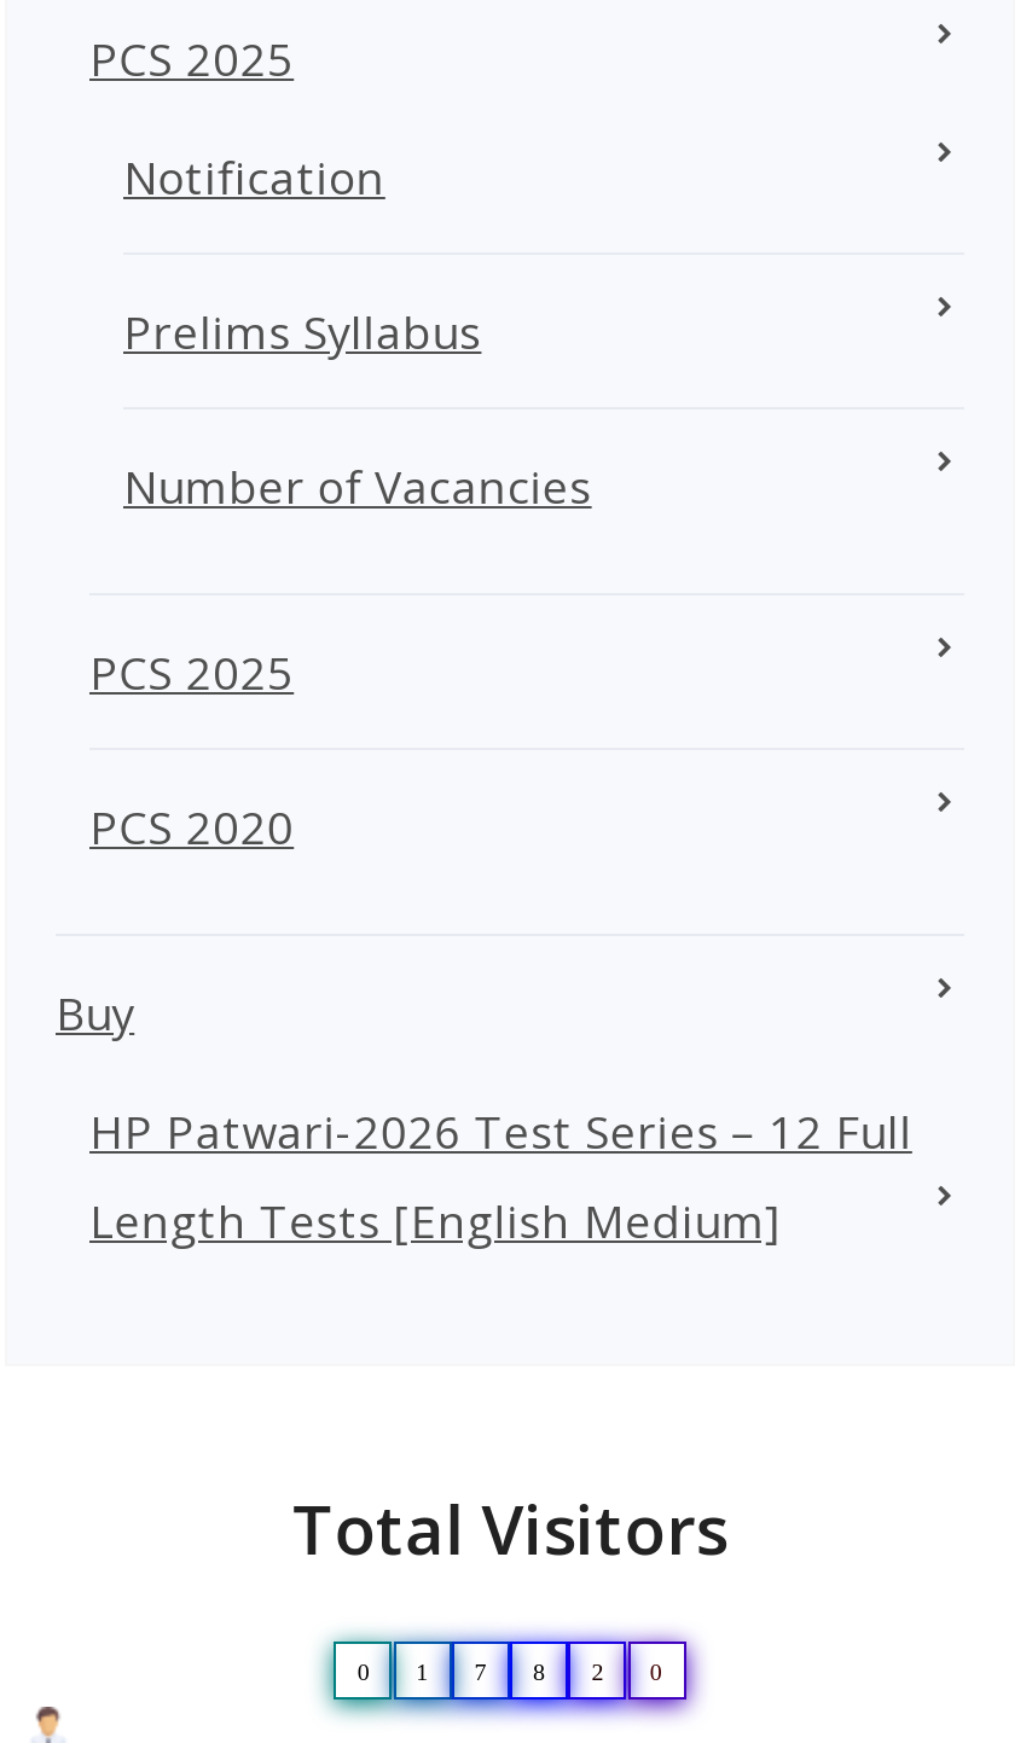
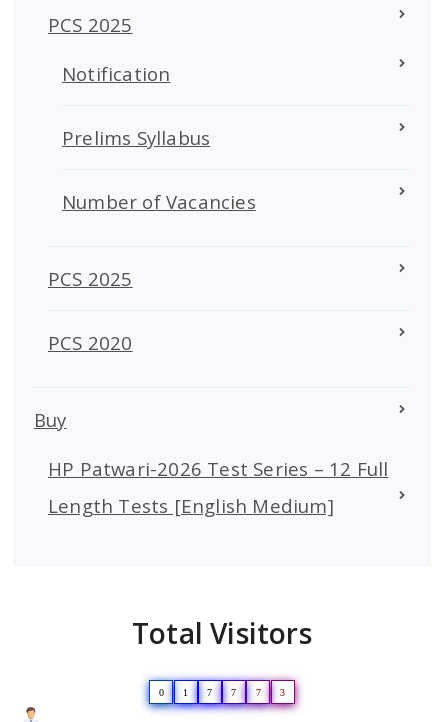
- 8
+ 7

- 2
+ 7

- 0
+ 3
